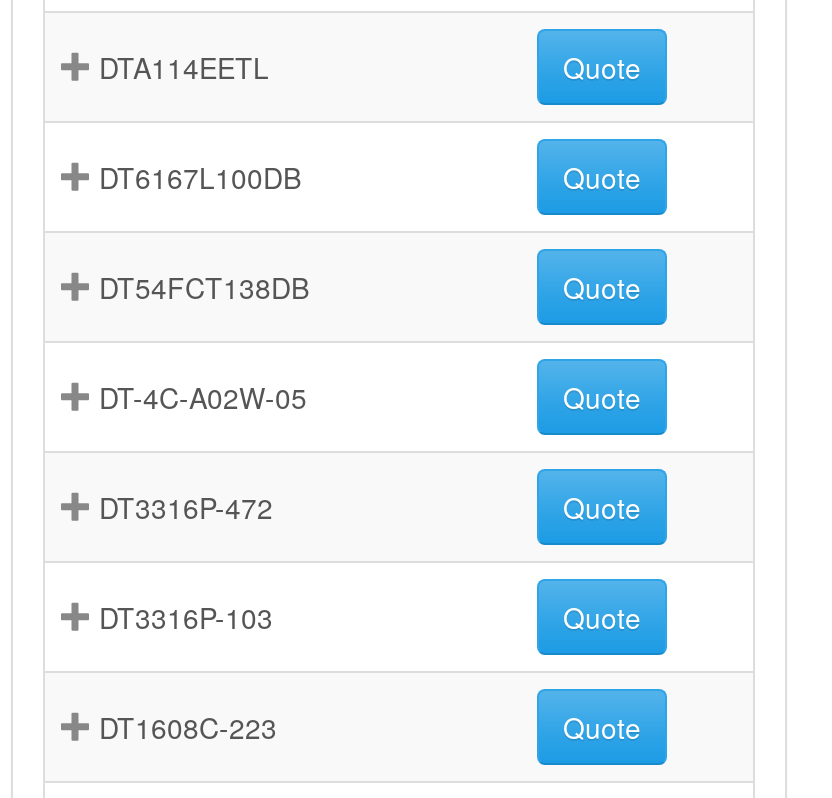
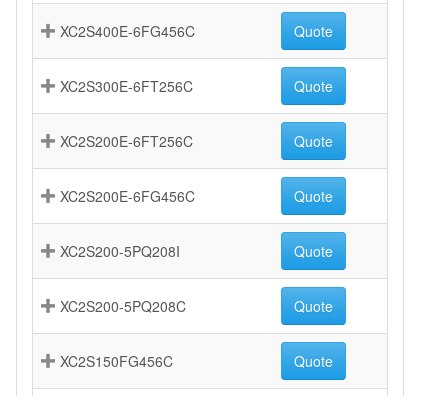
- DTA114EETL
+ XC2S400E-6FG456C

- DT6167L100DB
+ XC2S300E-6FT256C

- DT54FCT138DB
+ XC2S200E-6FT256C

- DT-4C-A02W-05
+ XC2S200E-6FG456C

- DT3316P-472
+ XC2S200-5PQ208I

- DT3316P-103
+ XC2S200-5PQ208C

- DT1608C-223
+ XC2S150FG456C
